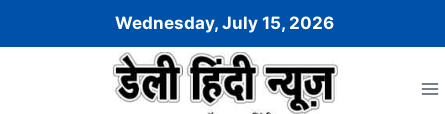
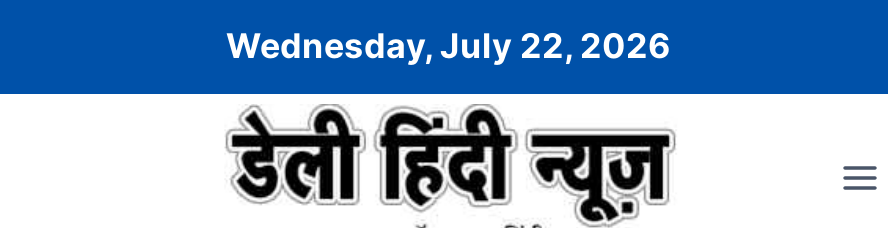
- Wednesday, July 15, 2026
+ Wednesday, July 22, 2026
